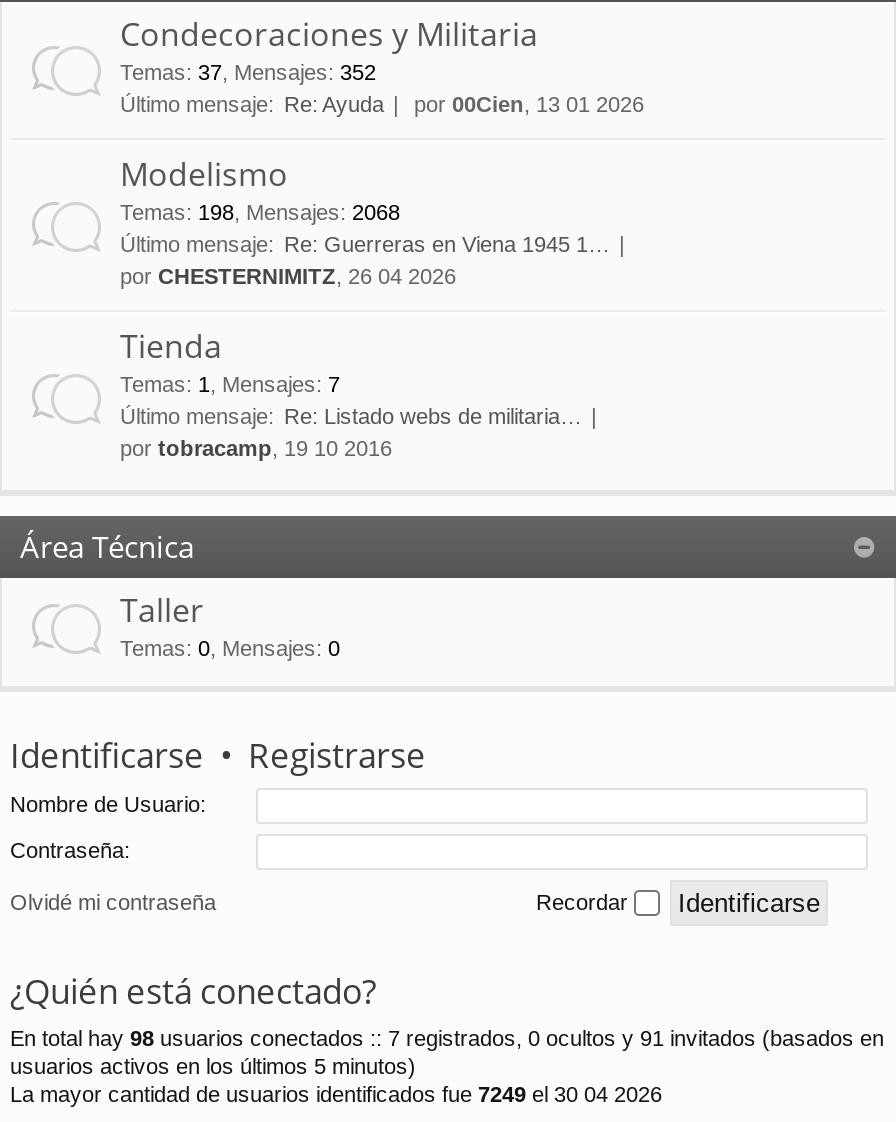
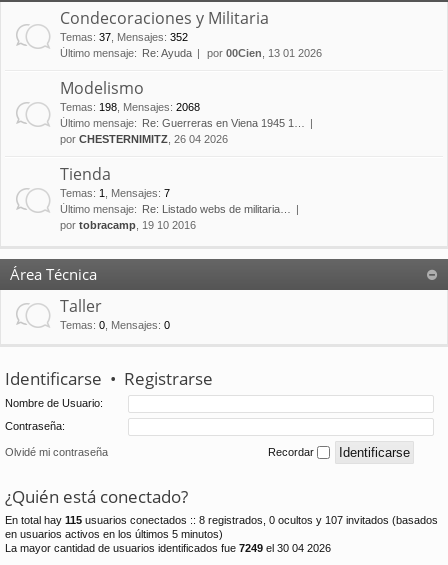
- En total hay 98 usuarios conectados :: 7 registrados, 0 ocultos y 91 invitados (basados en
- usuarios activos en los últimos 5 minutos)
+ En total hay 115 usuarios conectados :: 8 registrados, 0 ocultos y 107 invitados (basados
+ en usuarios activos en los últimos 5 minutos)
